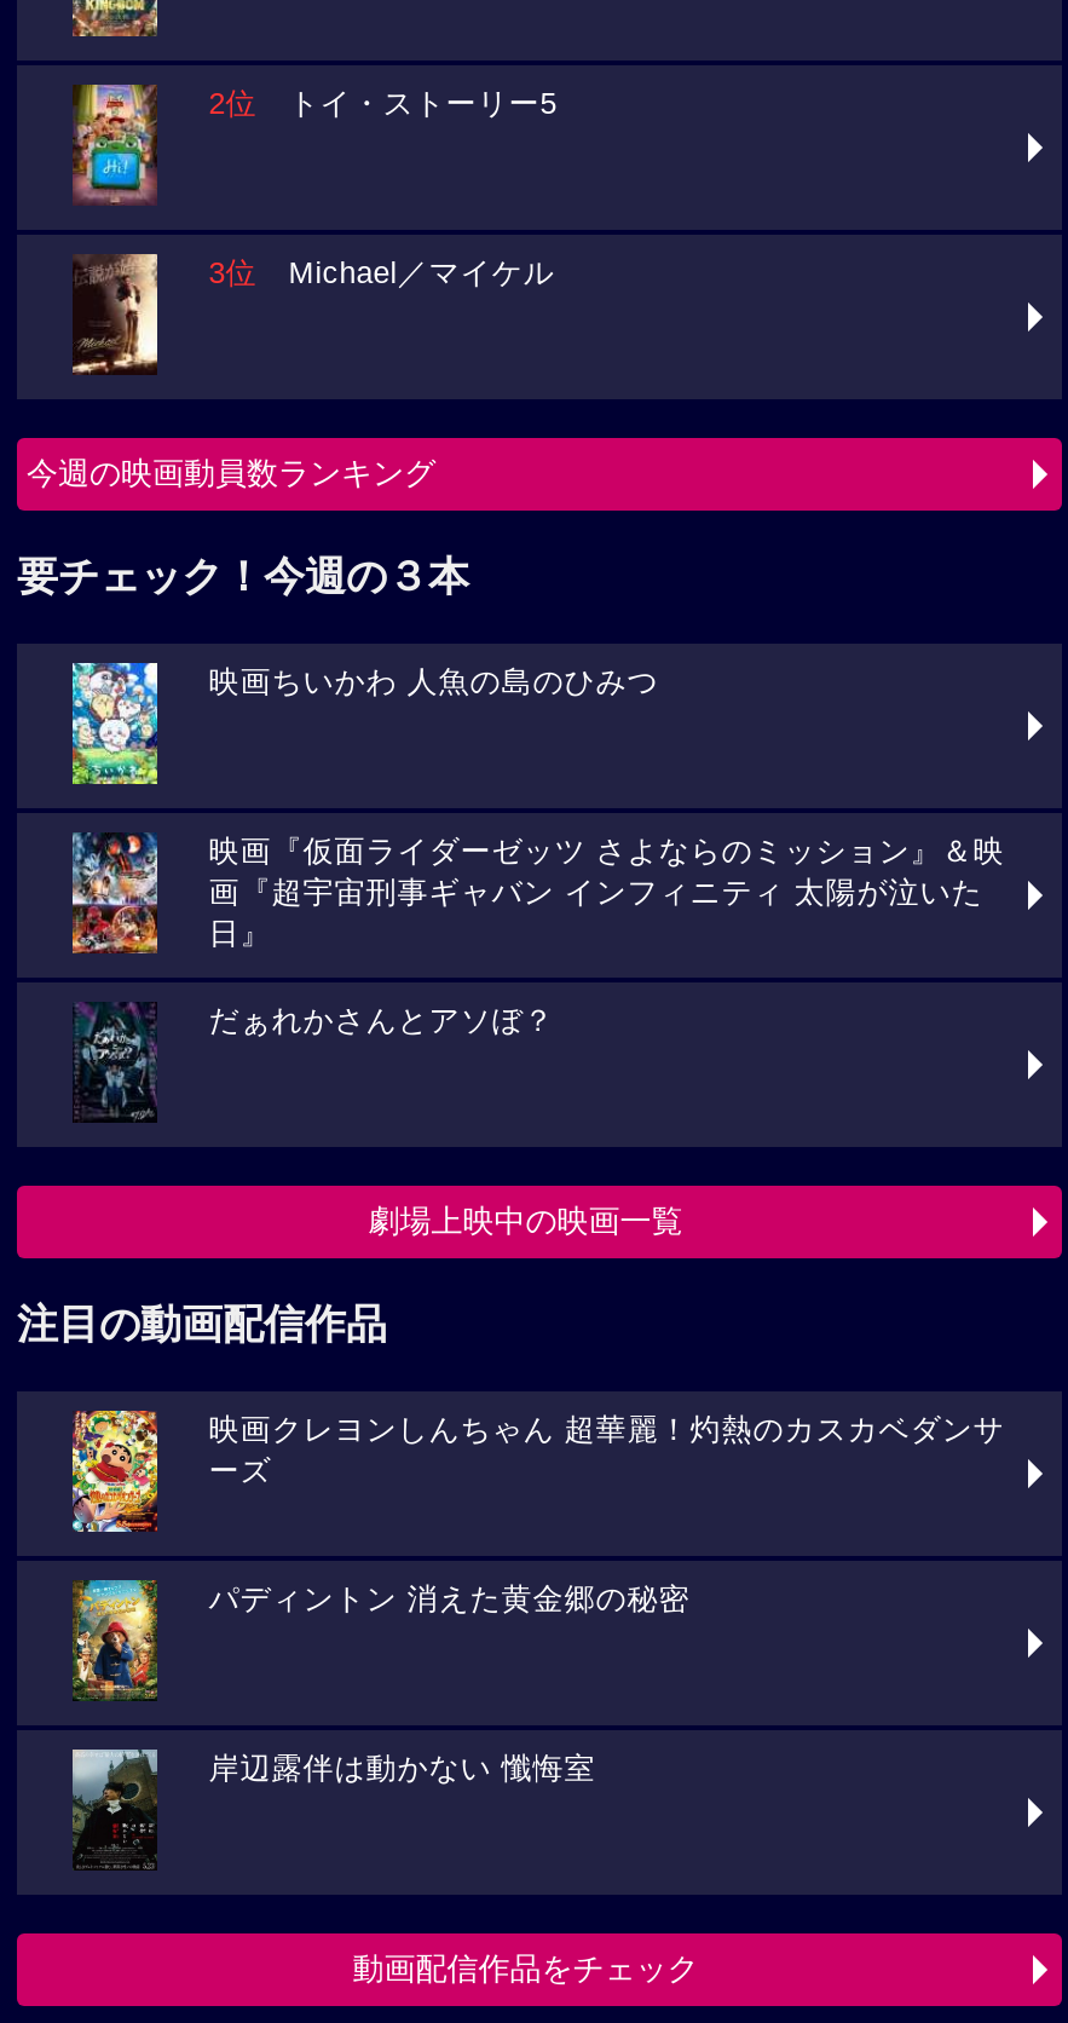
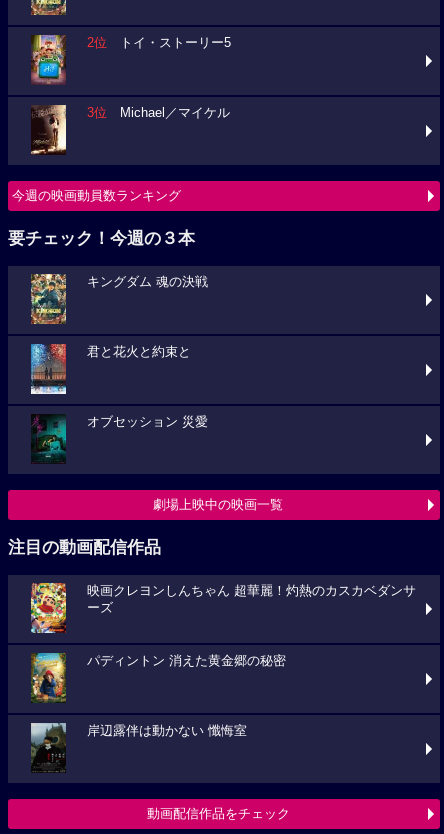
- [image]
- 映画ちいかわ 人魚の島のひみつ
+ [image]
+ キングダム 魂の決戦

- [image]
- 映画『仮面ライダーゼッツ さよならのミッション』＆映
- 画『超宇宙刑事ギャバン インフィニティ 太陽が泣いた
- 日』
+ [image]
+ 君と花火と約束と

- [image]
- だぁれかさんとアソぼ？
+ [image]
+ オブセッション 災愛
